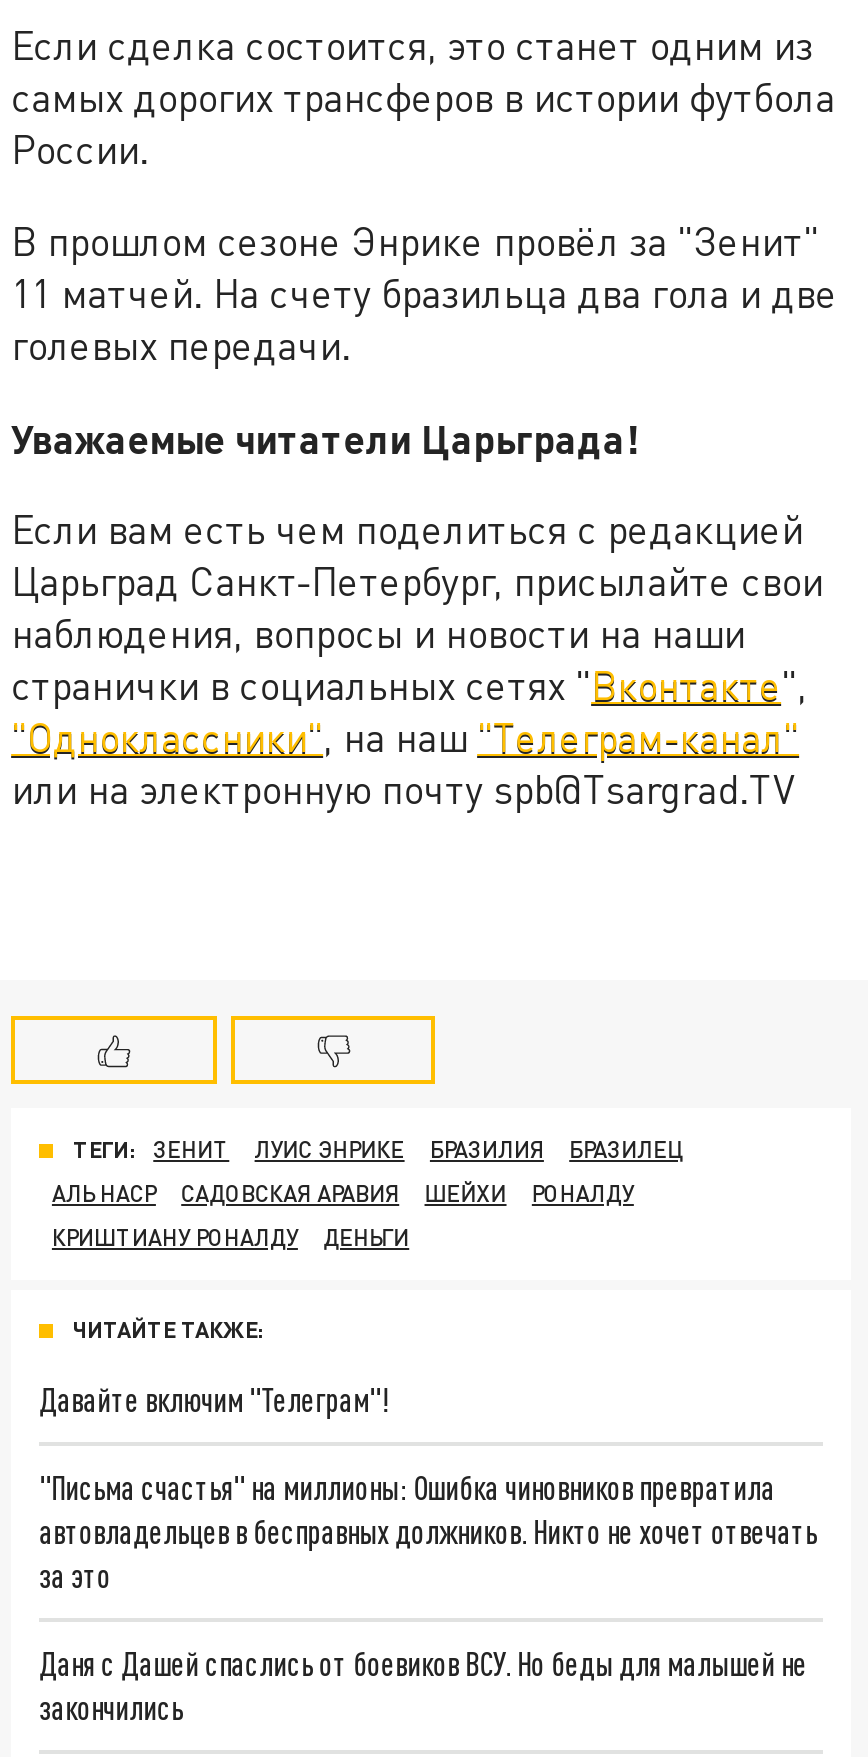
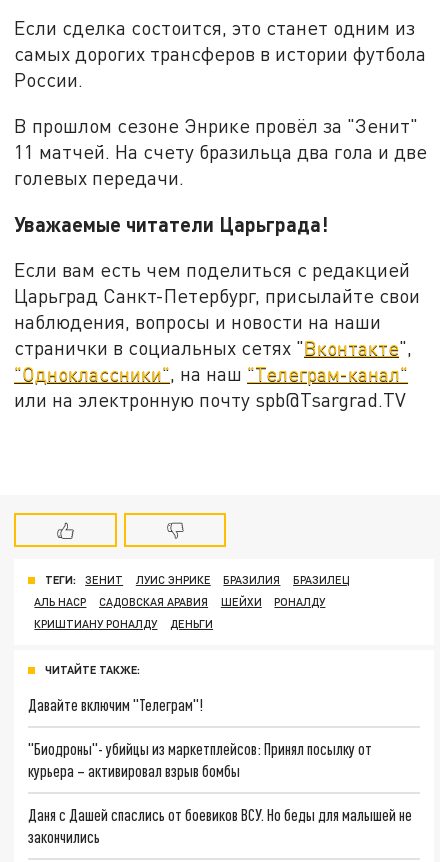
- "Письма счастья" на миллионы: Ошибка чиновников превратила
- автовладельцев в бесправных должников. Никто не хочет отвечать
- за это
+ "Биодроны"- убийцы из маркетплейсов: Принял посылку от
+ курьера – активировал взрыв бомбы
